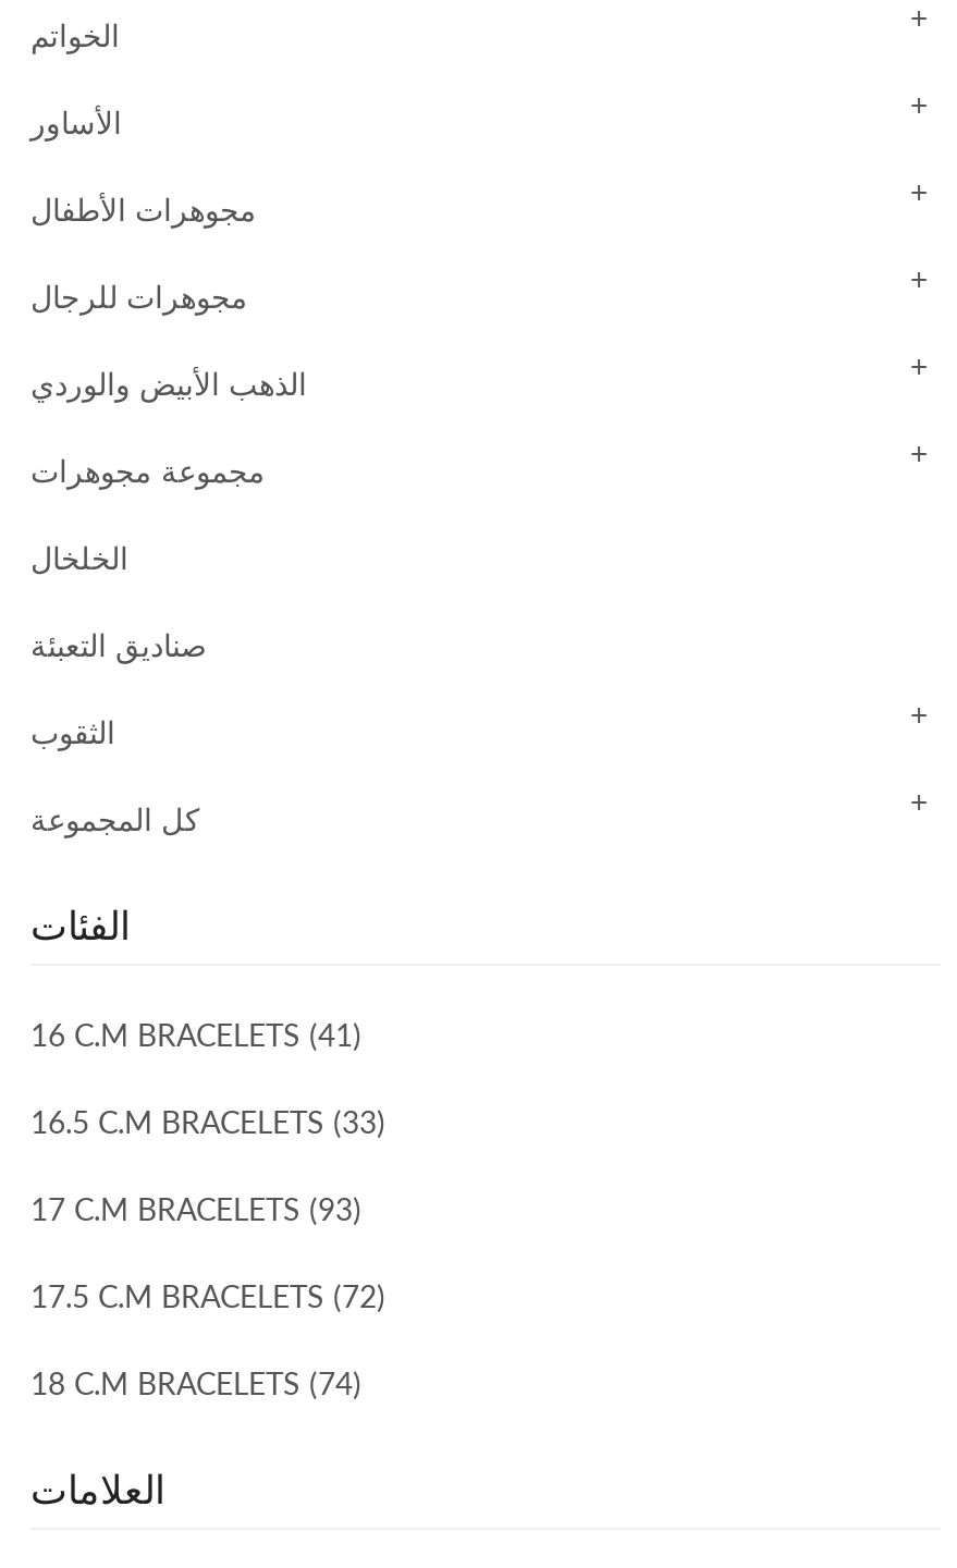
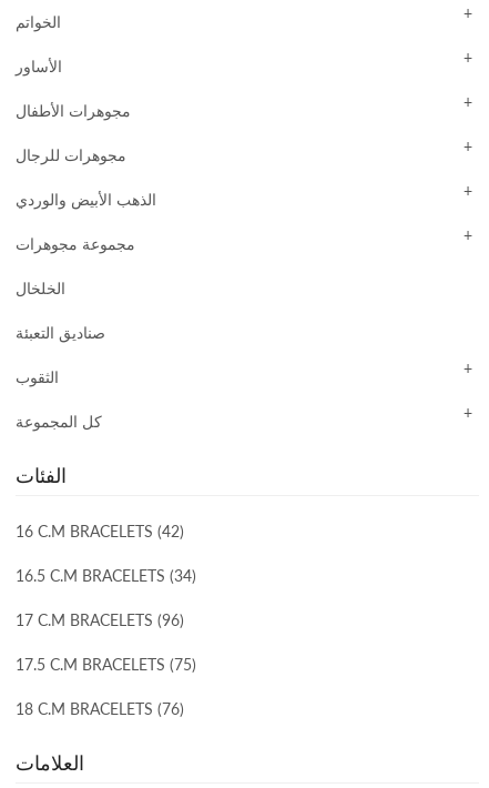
- 16 C.M BRACELETS (41)
+ 16 C.M BRACELETS (42)

- 16.5 C.M BRACELETS (33)
+ 16.5 C.M BRACELETS (34)

- 17 C.M BRACELETS (93)
+ 17 C.M BRACELETS (96)

- 17.5 C.M BRACELETS (72)
+ 17.5 C.M BRACELETS (75)

- 18 C.M BRACELETS (74)
+ 18 C.M BRACELETS (76)
